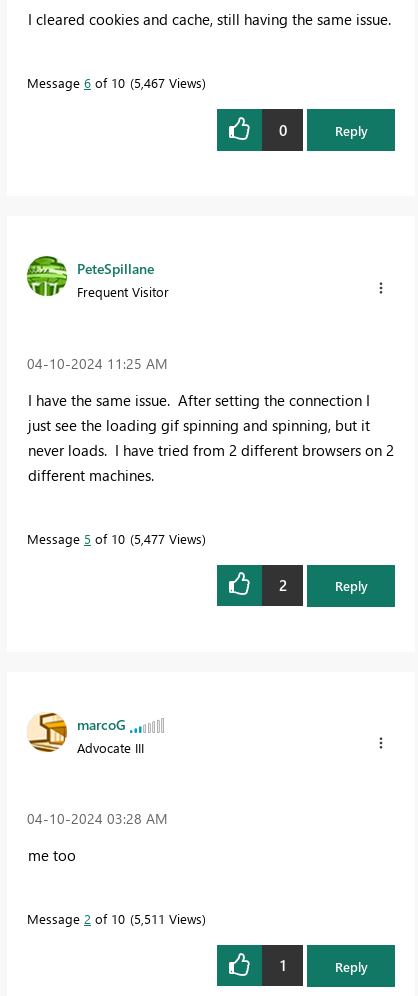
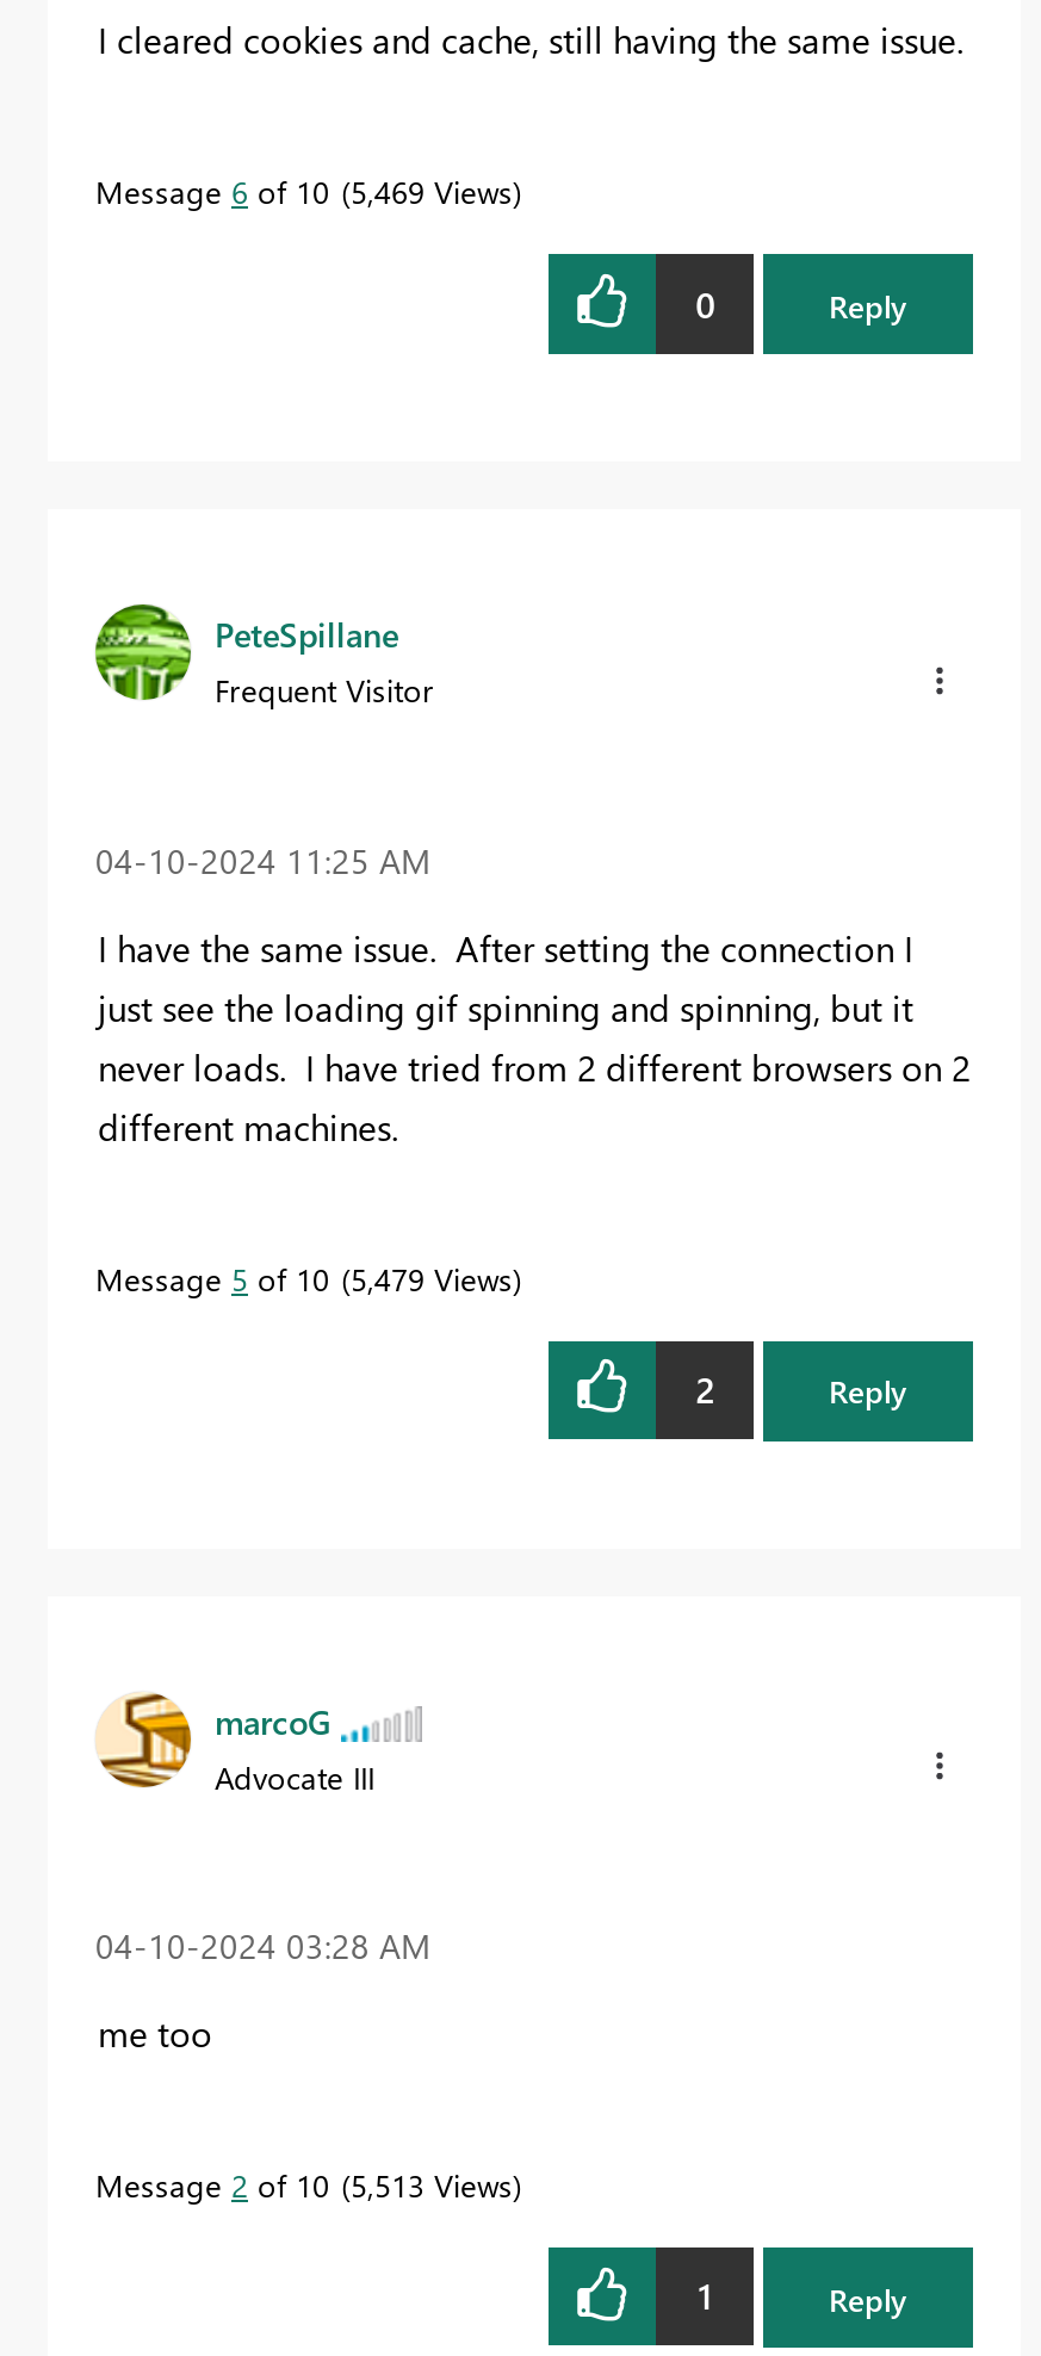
- Message 6 of 10 5,467 Views
+ Message 6 of 10 5,469 Views

- Message 5 of 10 5,477 Views
+ Message 5 of 10 5,479 Views

- Message 2 of 10 5,511 Views
+ Message 2 of 10 5,513 Views
